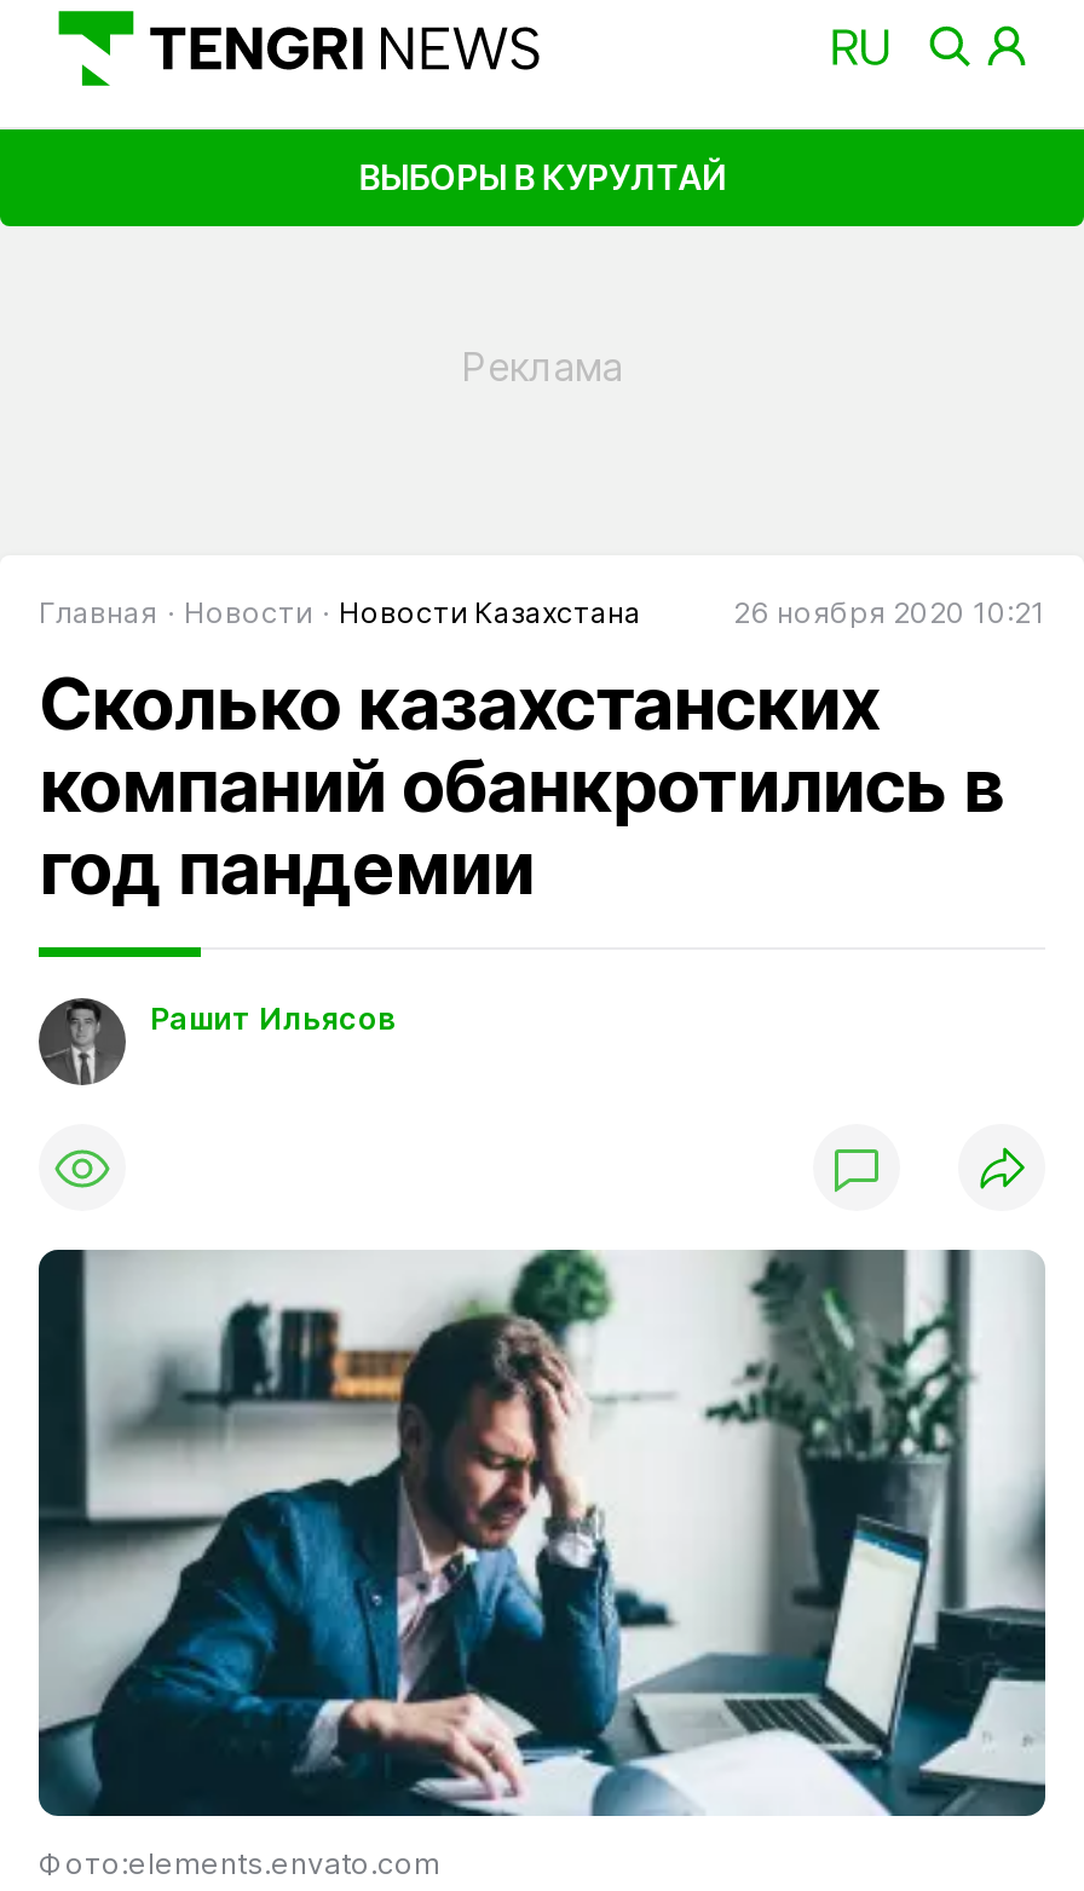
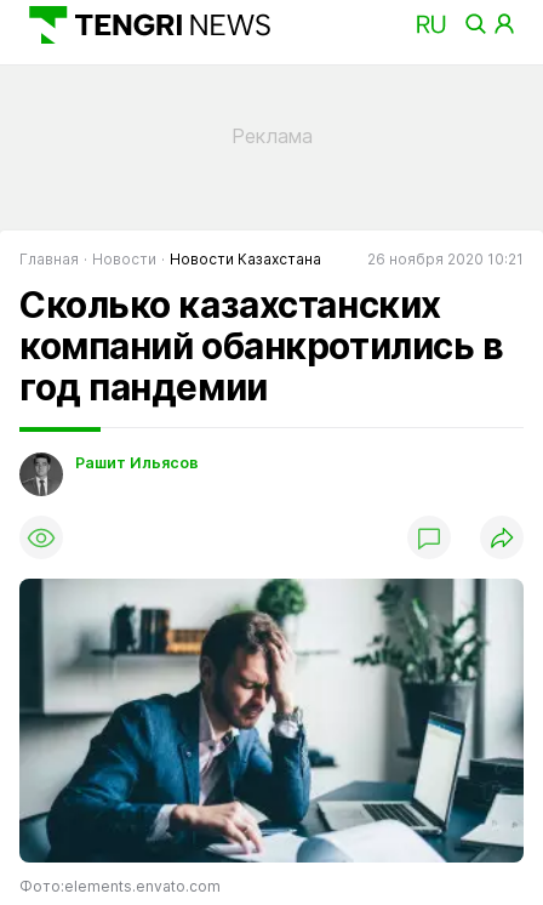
- ВЫБОРЫ В КУРУЛТАЙ
